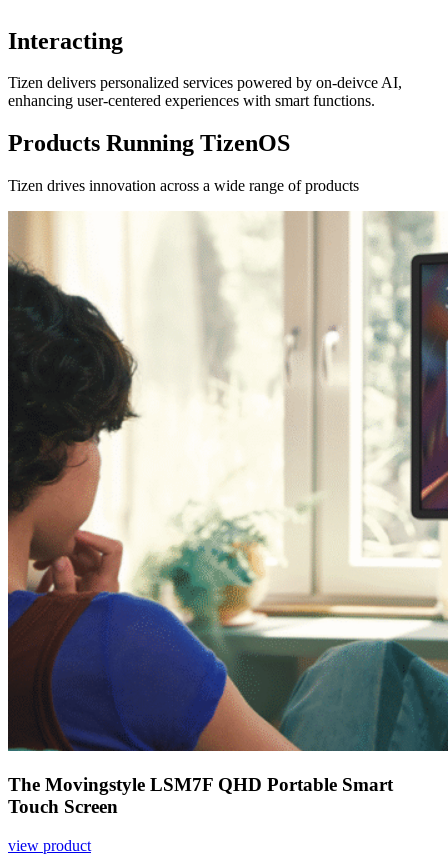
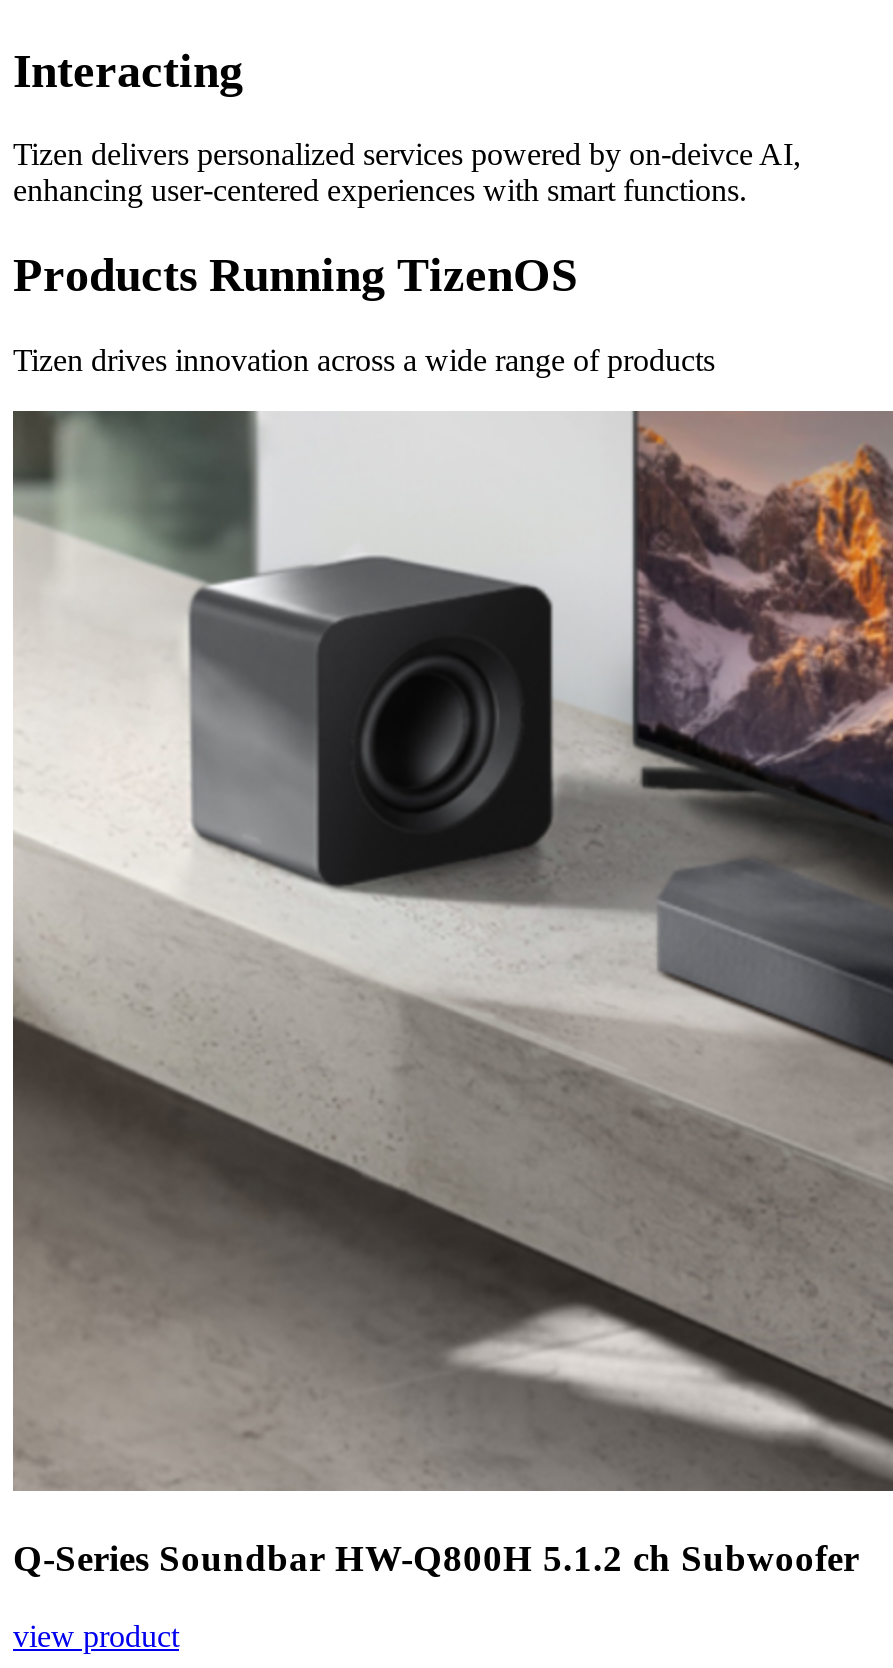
- [image]
- The Movingstyle LSM7F QHD Portable Smart
- Touch Screen
+ [image]
+ Q-Series Soundbar HW-Q800H 5.1.2 ch Subwoofer
